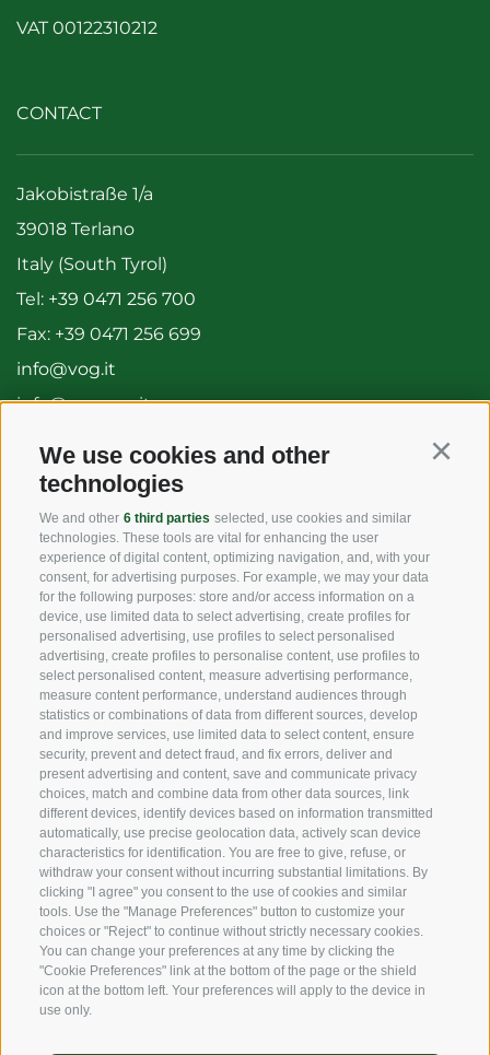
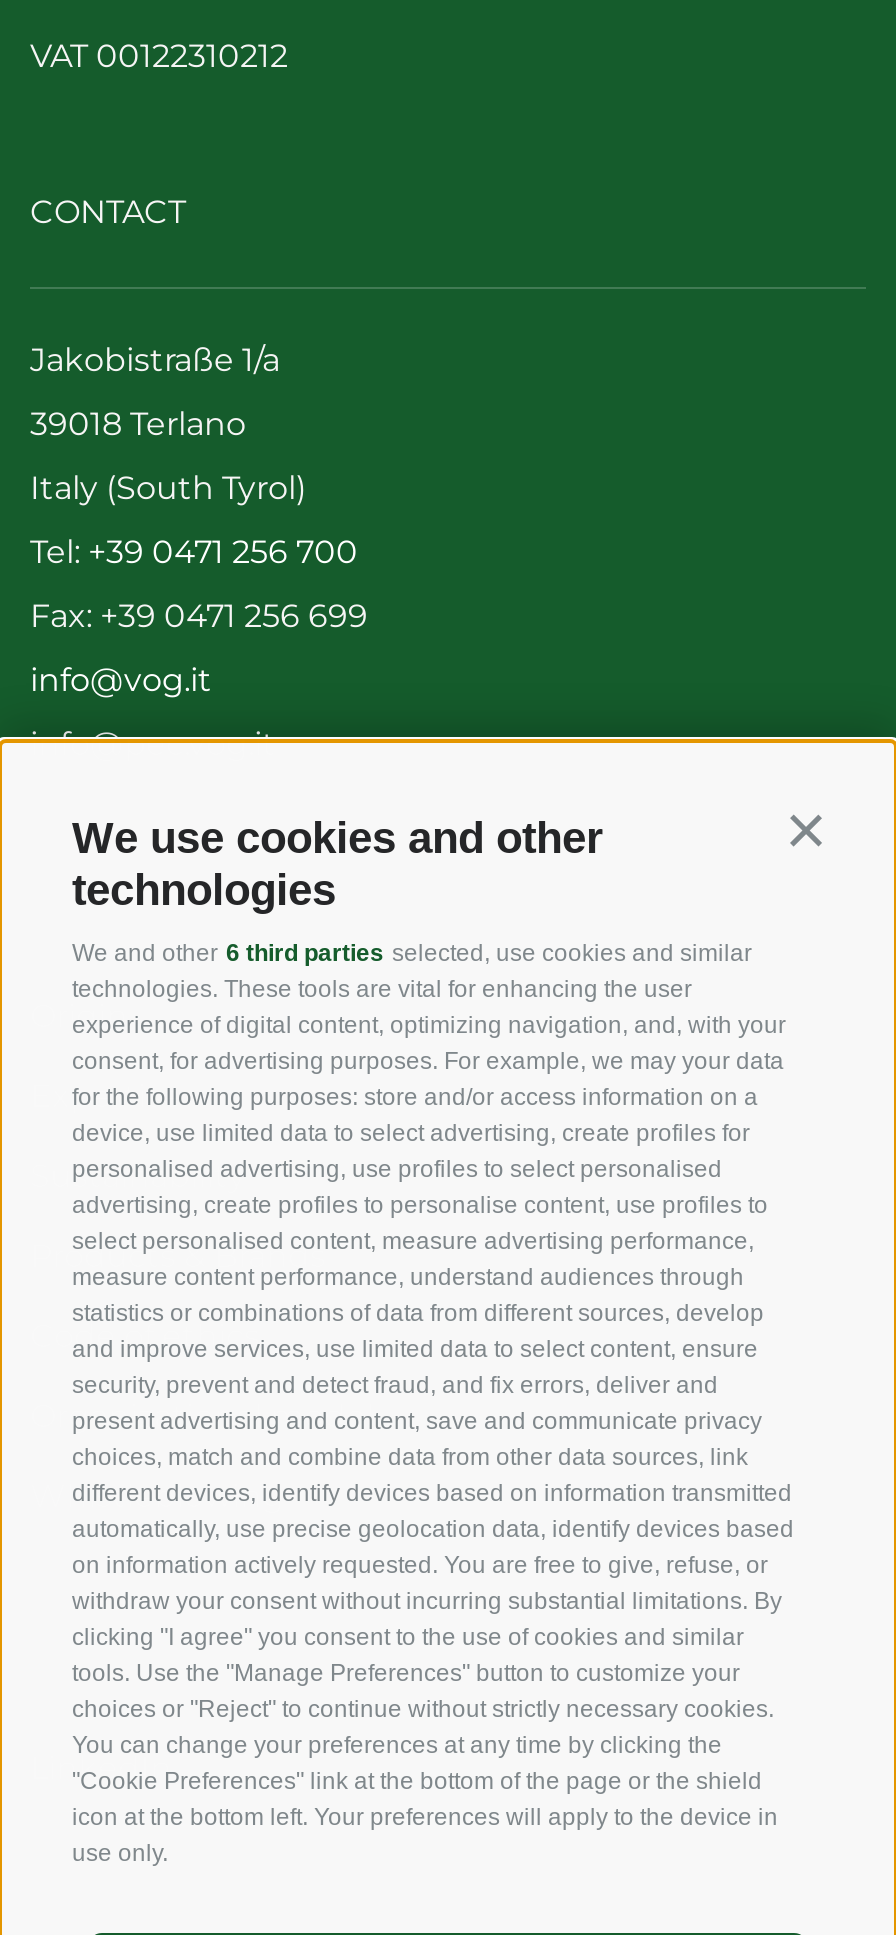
- automatically, use precise geolocation data, actively scan device
- characteristics for identification. You are free to give, refuse, or
+ automatically, use precise geolocation data, identify devices based
+ on information actively requested. You are free to give, refuse, or
